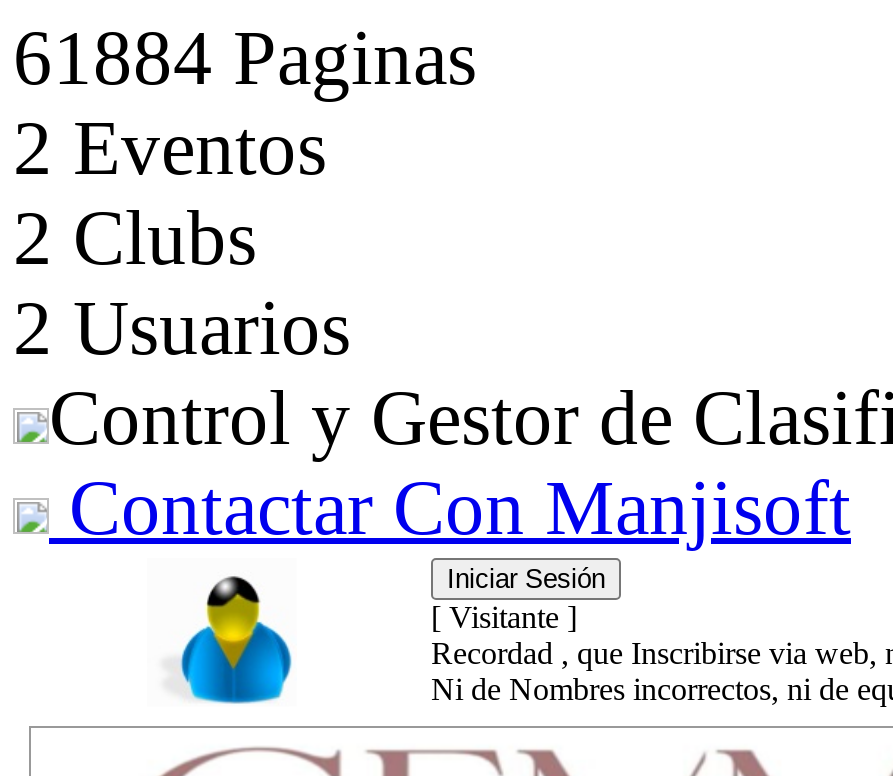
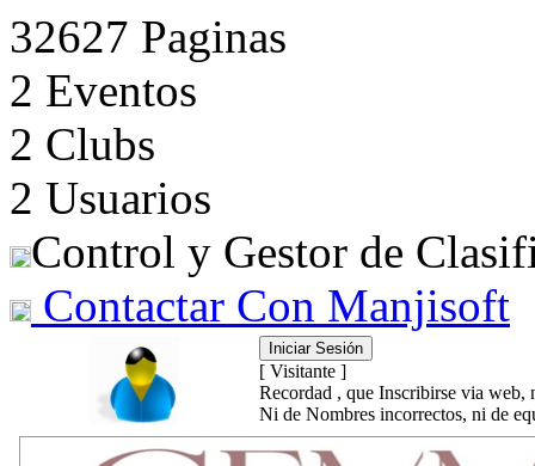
- 61884 Paginas
+ 32627 Paginas
